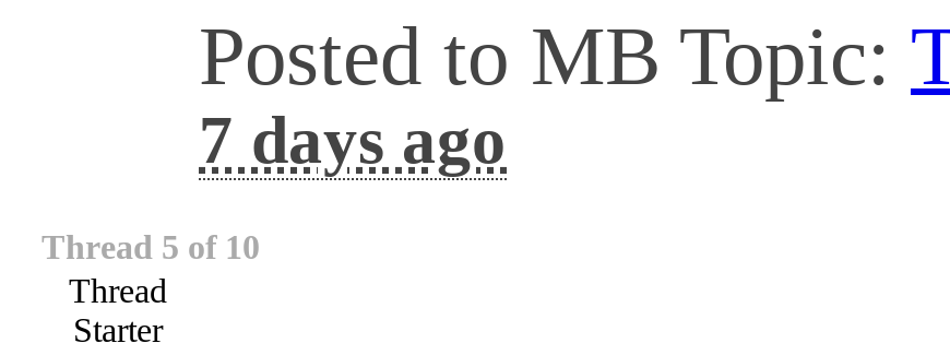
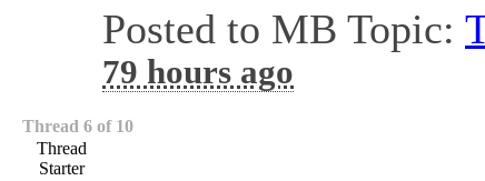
- 7 days ago
+ 79 hours ago

- Thread 5 of 10
+ Thread 6 of 10
